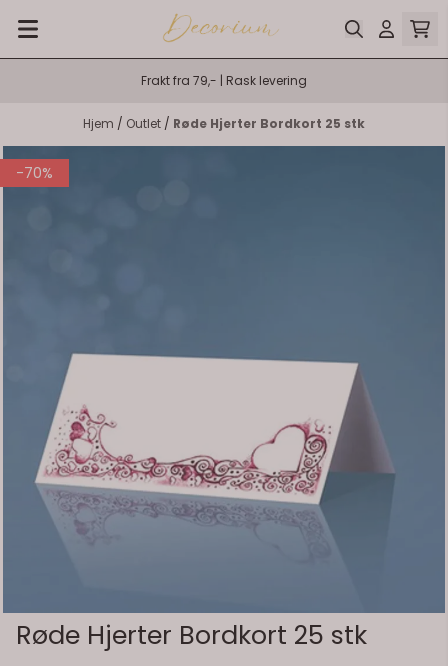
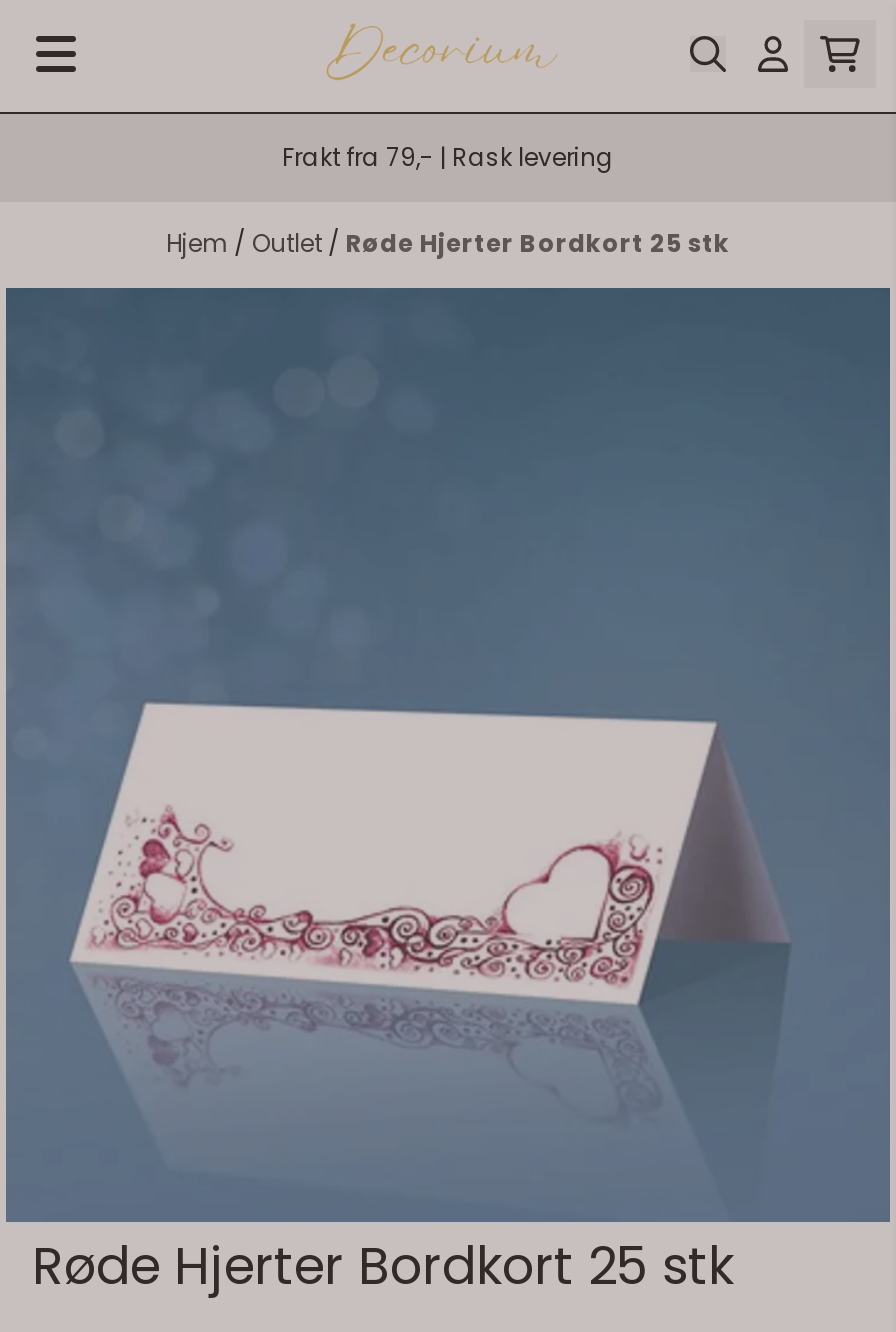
- -70%
